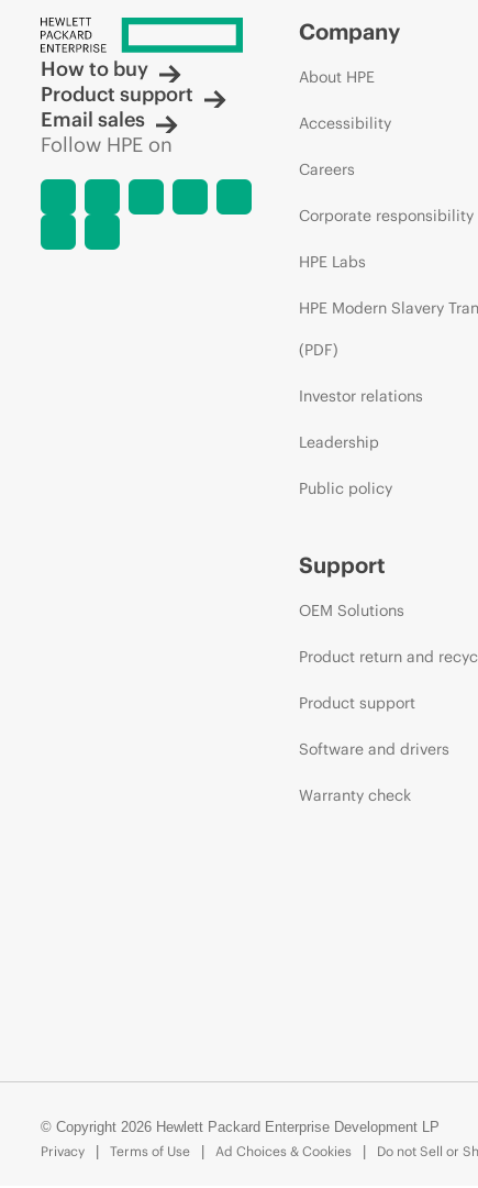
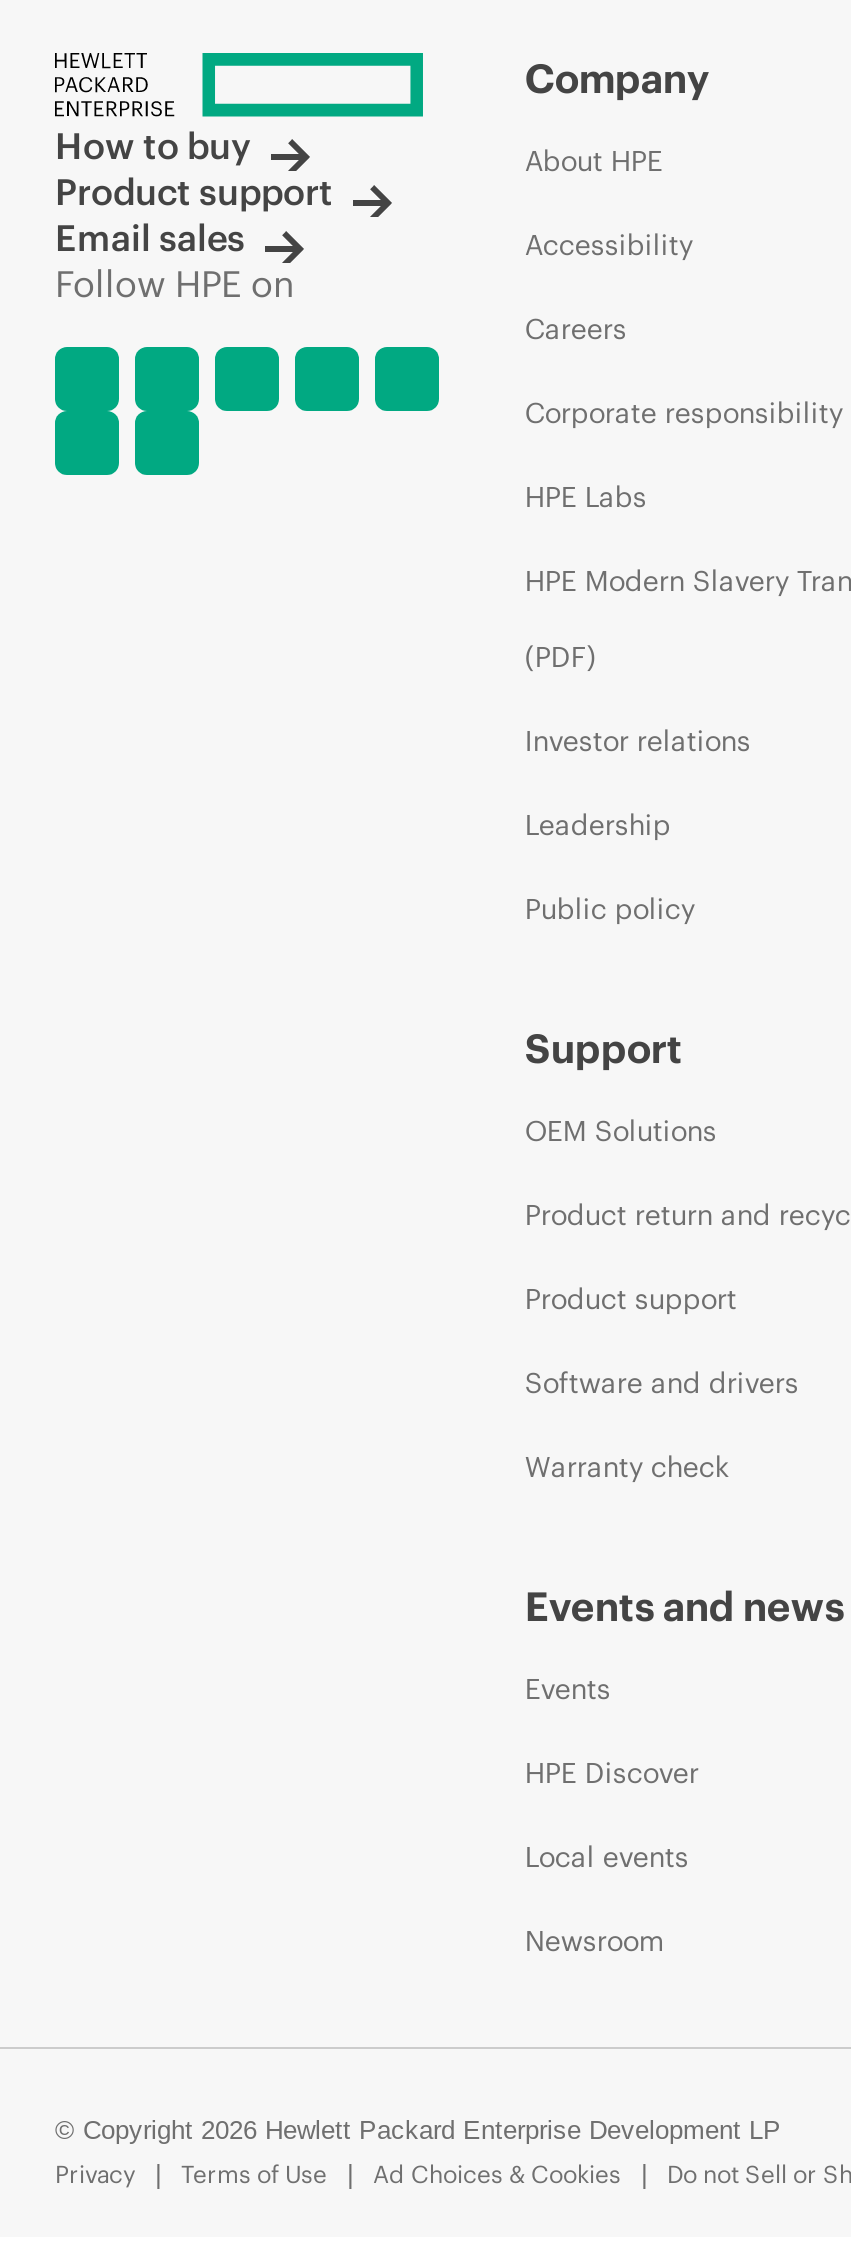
+ Events and news
+ Events
+ HPE Discover
+ Local events
+ Newsroom
